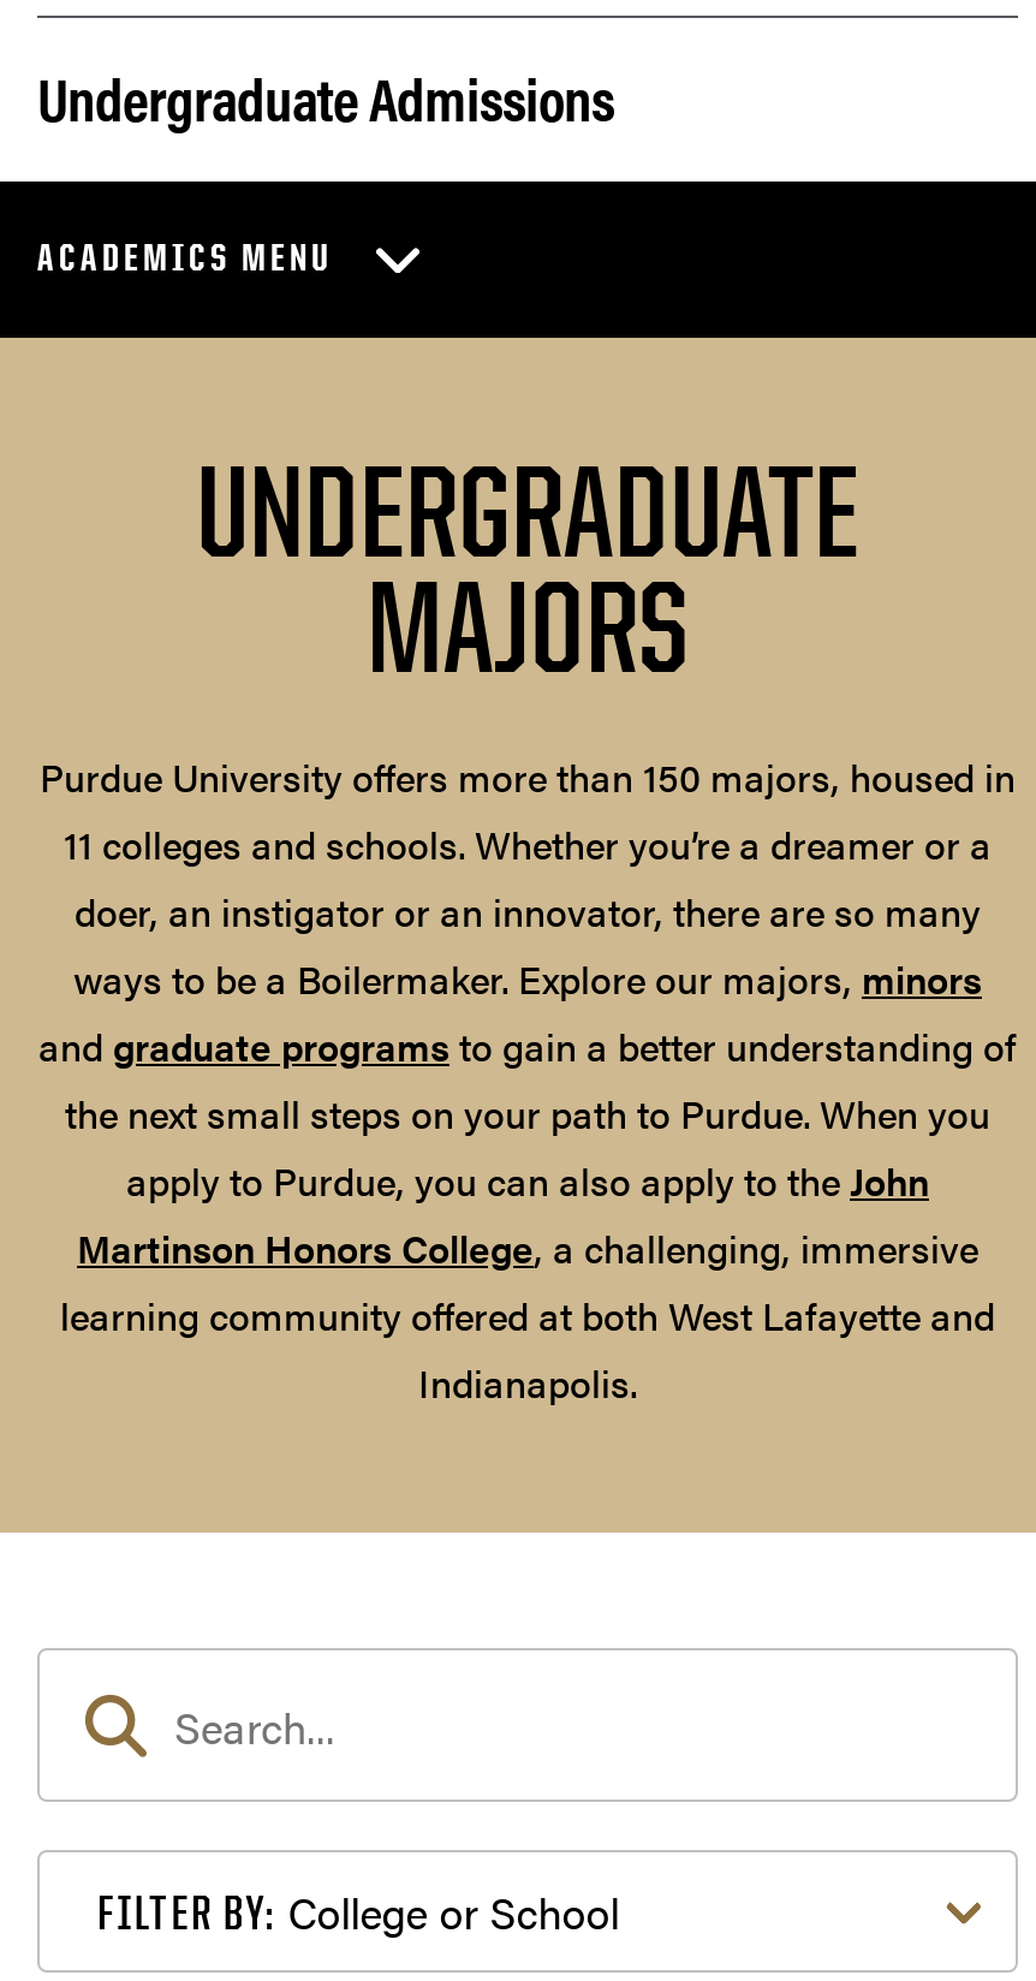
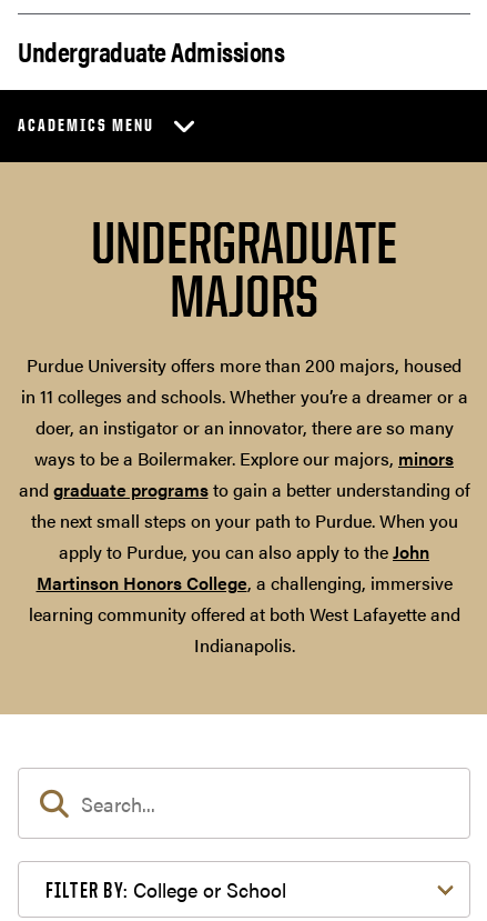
- Purdue University offers more than 150 majors, housed in
- 11 colleges and schools. Whether you’re a dreamer or a
+ Purdue University offers more than 200 majors, housed
+ in 11 colleges and schools. Whether you’re a dreamer or a
